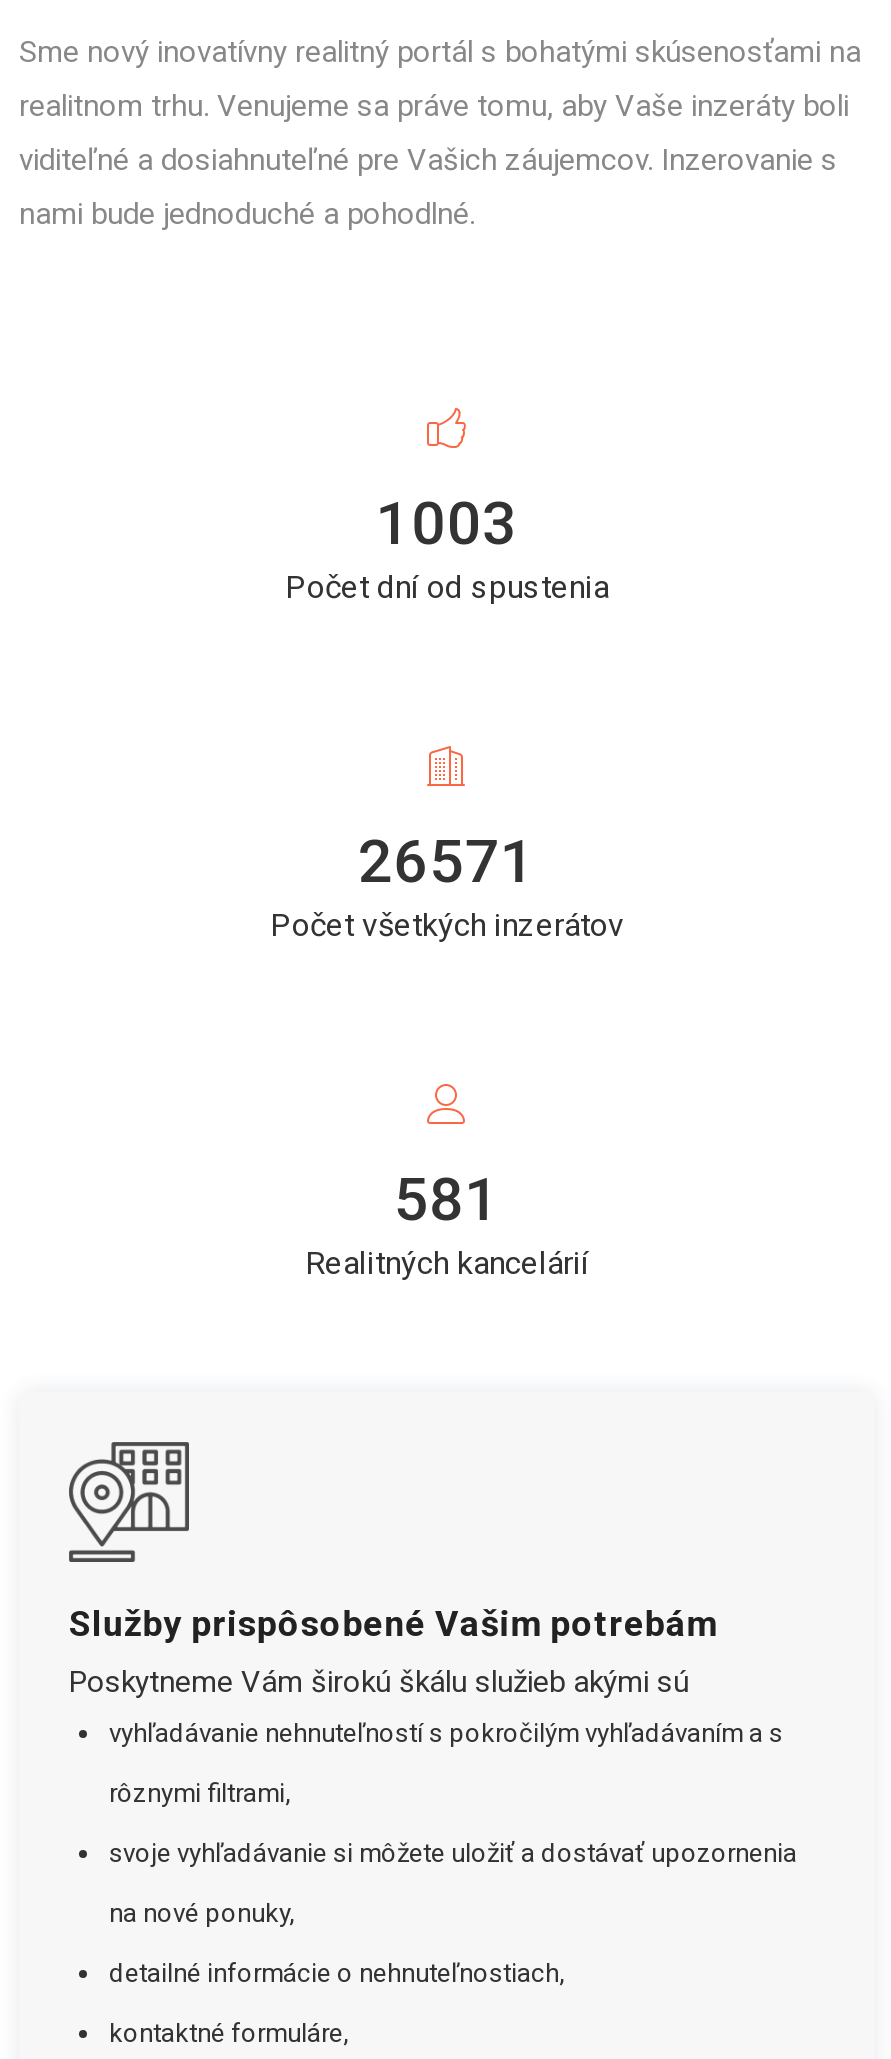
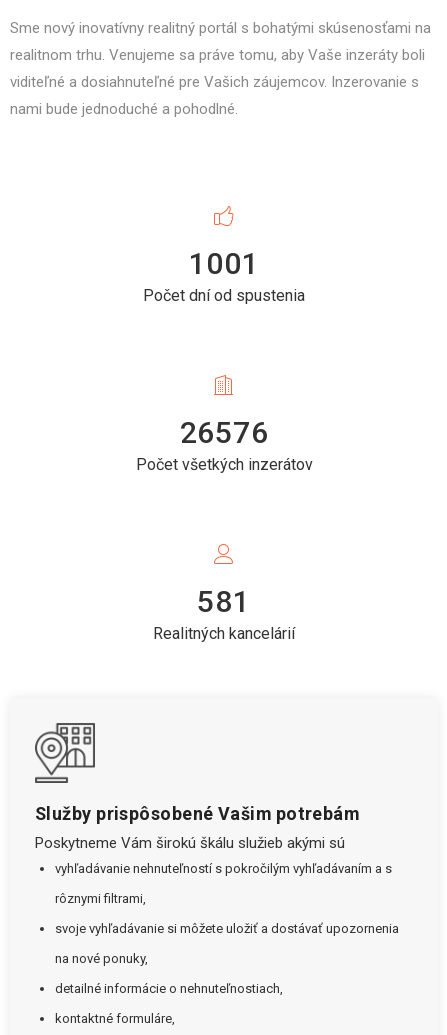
- 1003
+ 1001

- 26571
+ 26576
